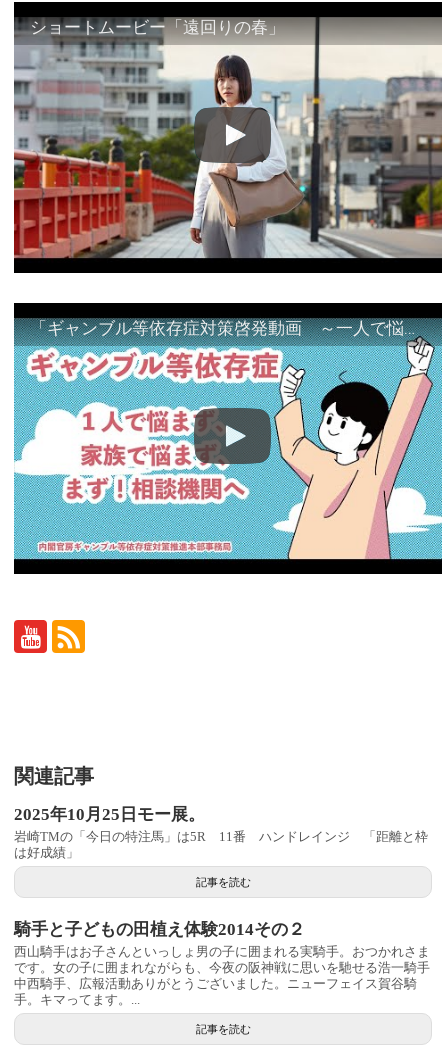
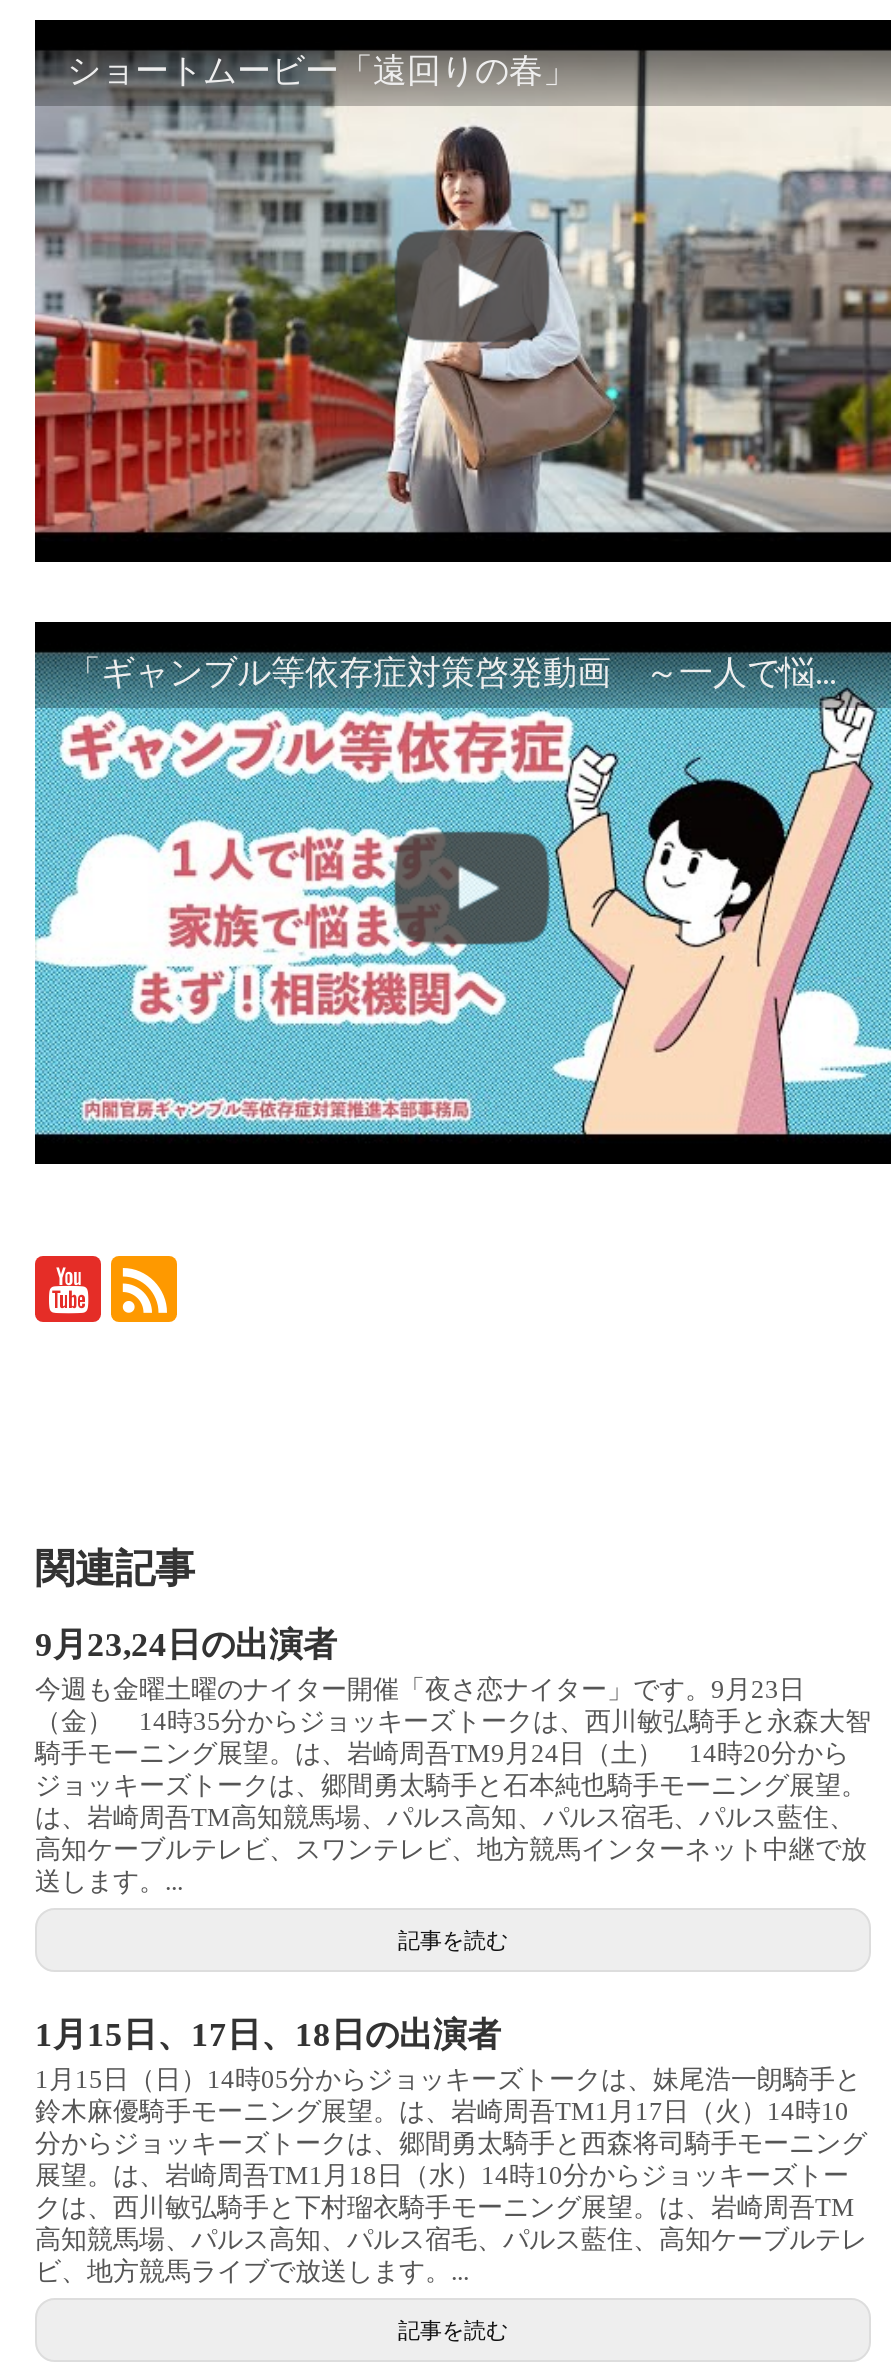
- 2025年10月25日モー展。
- 岩崎TMの「今日の特注馬」は5R 11番 ハンドレインジ 「距離と枠
- は好成績」
+ 9月23,24日の出演者
+ 今週も金曜土曜のナイター開催「夜さ恋ナイター」です。9月23日
+ （金） 14時35分からジョッキーズトークは、西川敏弘騎手と永森大智
+ 騎手モーニング展望。は、岩崎周吾TM9月24日（土） 14時20分から
+ ジョッキーズトークは、郷間勇太騎手と石本純也騎手モーニング展望。
+ は、岩崎周吾TM高知競馬場、パルス高知、パルス宿毛、パルス藍住、
+ 高知ケーブルテレビ、スワンテレビ、地方競馬インターネット中継で放
+ 送します。...

- 騎手と子どもの田植え体験2014その２
- 西山騎手はお子さんといっしょ男の子に囲まれる実騎手。おつかれさま
- です。女の子に囲まれながらも、今夜の阪神戦に思いを馳せる浩一騎手
- 中西騎手、広報活動ありがとうございました。ニューフェイス賀谷騎
- 手。キマってます。...
+ 1月15日、17日、18日の出演者
+ 1月15日（日）14時05分からジョッキーズトークは、妹尾浩一朗騎手と
+ 鈴木麻優騎手モーニング展望。は、岩崎周吾TM1月17日（火）14時10
+ 分からジョッキーズトークは、郷間勇太騎手と西森将司騎手モーニング
+ 展望。は、岩崎周吾TM1月18日（水）14時10分からジョッキーズトー
+ クは、西川敏弘騎手と下村瑠衣騎手モーニング展望。は、岩崎周吾TM
+ 高知競馬場、パルス高知、パルス宿毛、パルス藍住、高知ケーブルテレ
+ ビ、地方競馬ライブで放送します。...
